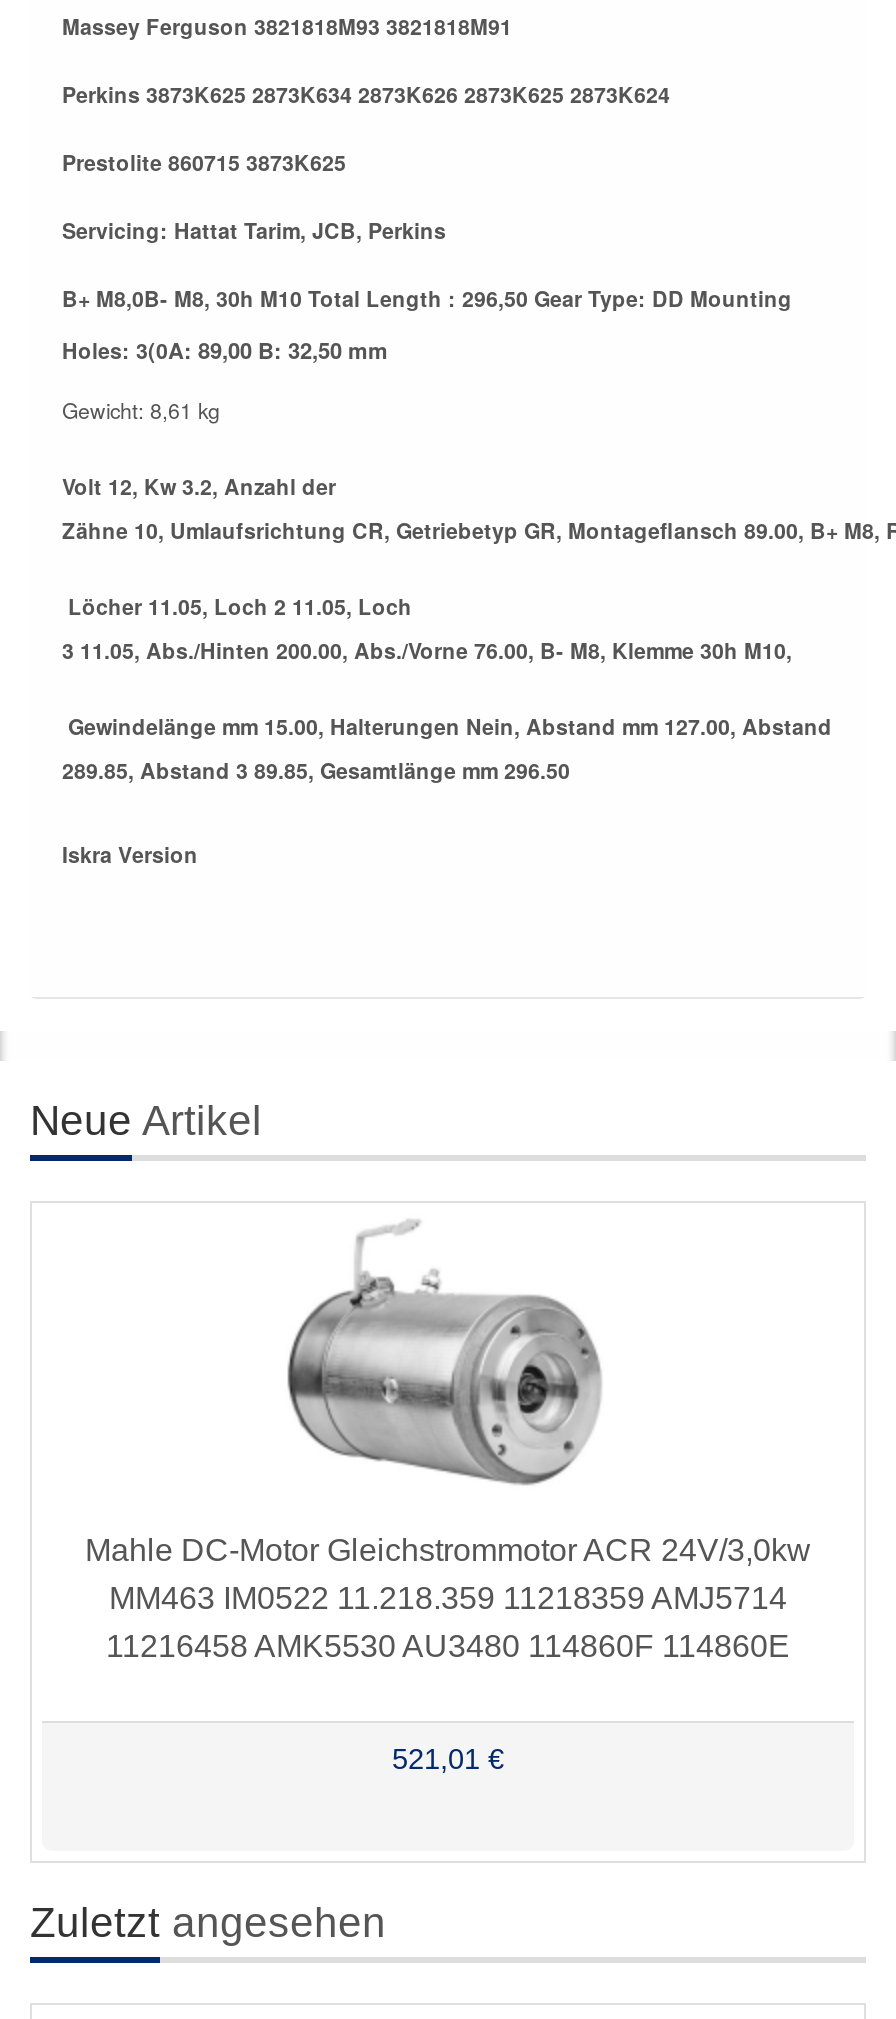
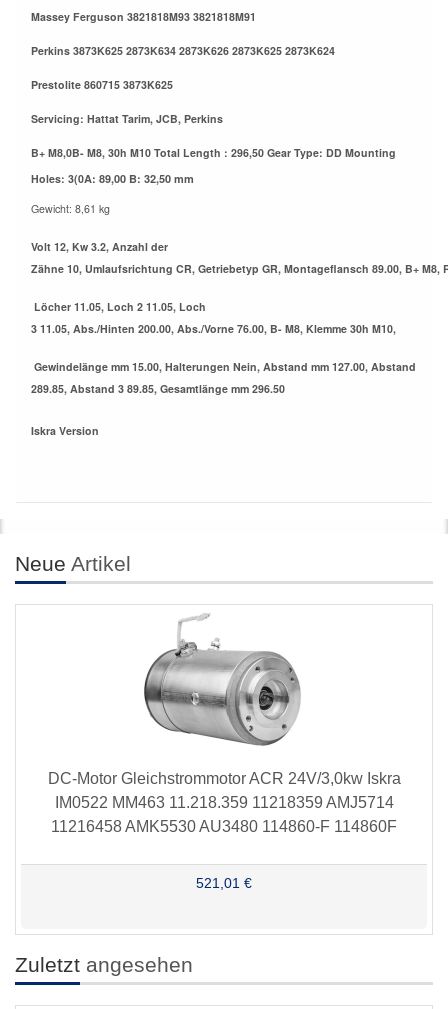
- Mahle DC-Motor Gleichstrommotor ACR 24V/3,0kw
- MM463 IM0522 11.218.359 11218359 AMJ5714
- 11216458 AMK5530 AU3480 114860F 114860E
+ DC-Motor Gleichstrommotor ACR 24V/3,0kw Iskra
+ IM0522 MM463 11.218.359 11218359 AMJ5714
+ 11216458 AMK5530 AU3480 114860-F 114860F
